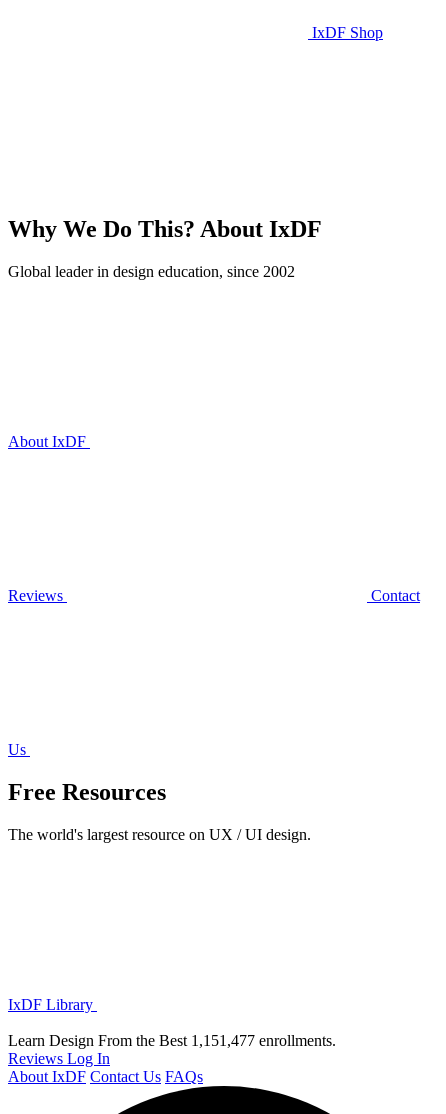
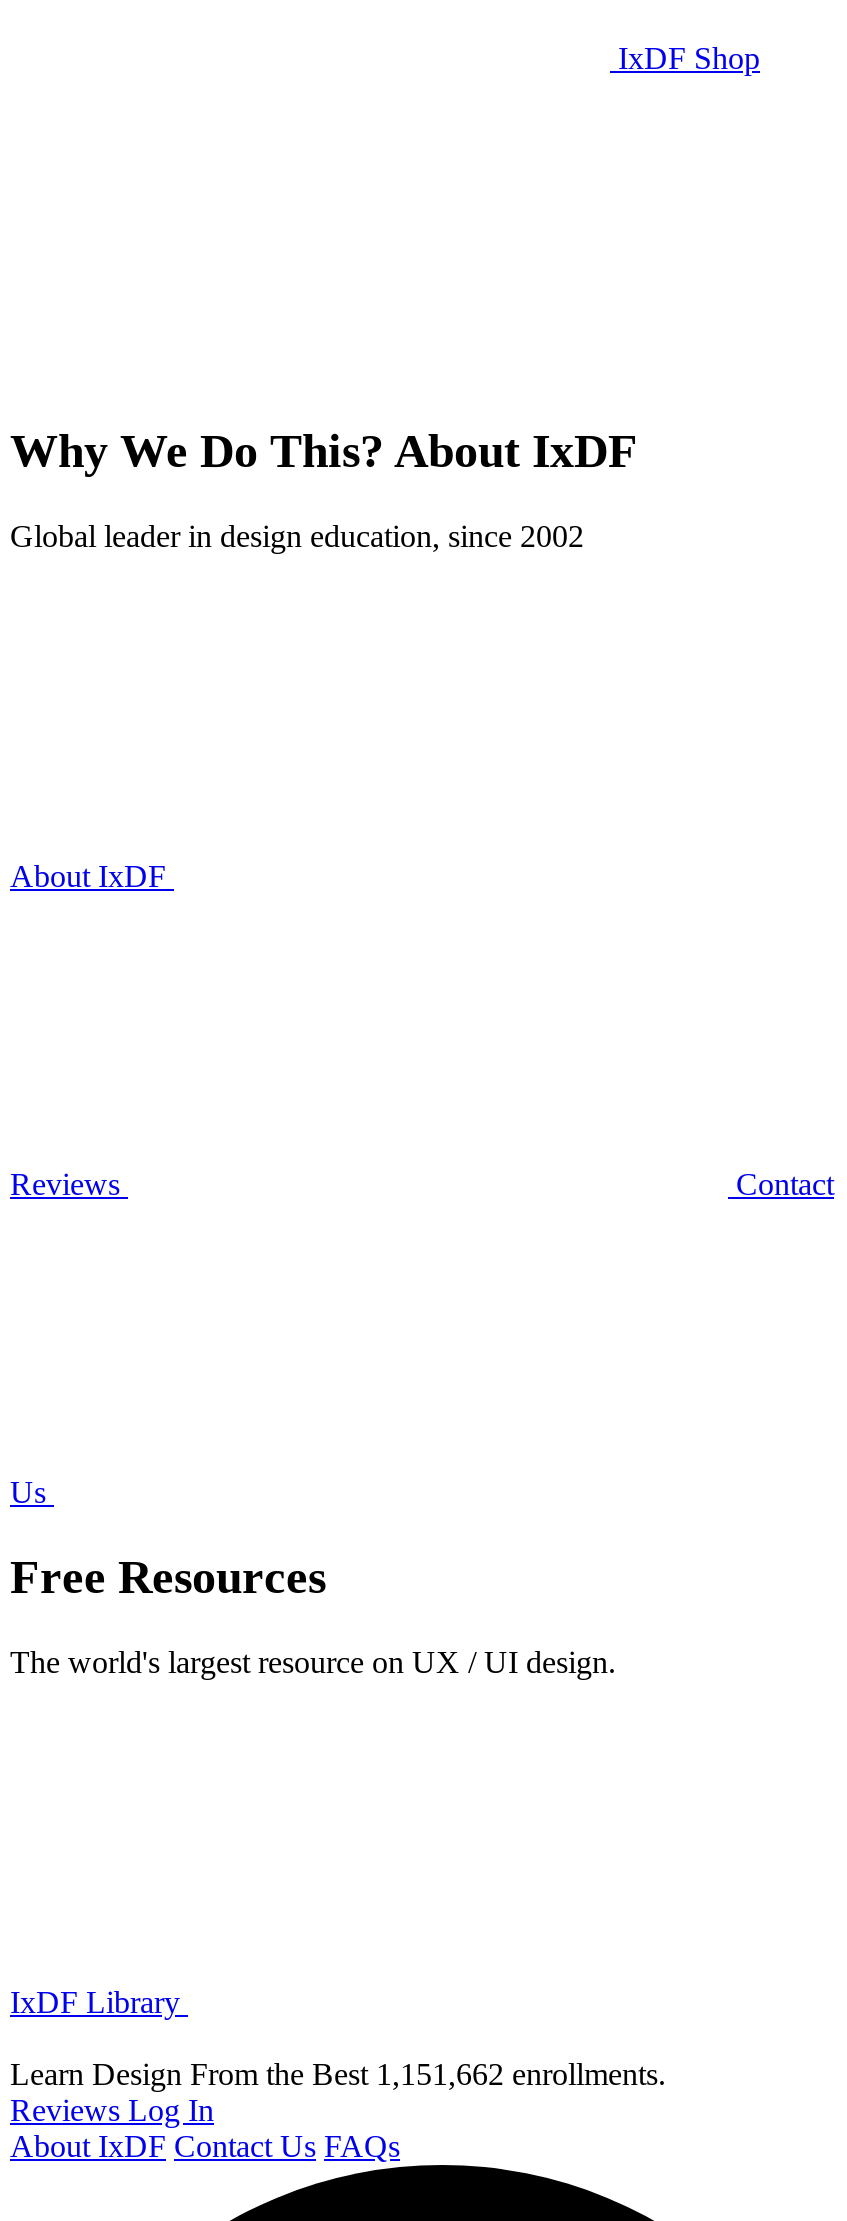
- Learn Design From the Best 1,151,477 enrollments.
+ Learn Design From the Best 1,151,662 enrollments.
